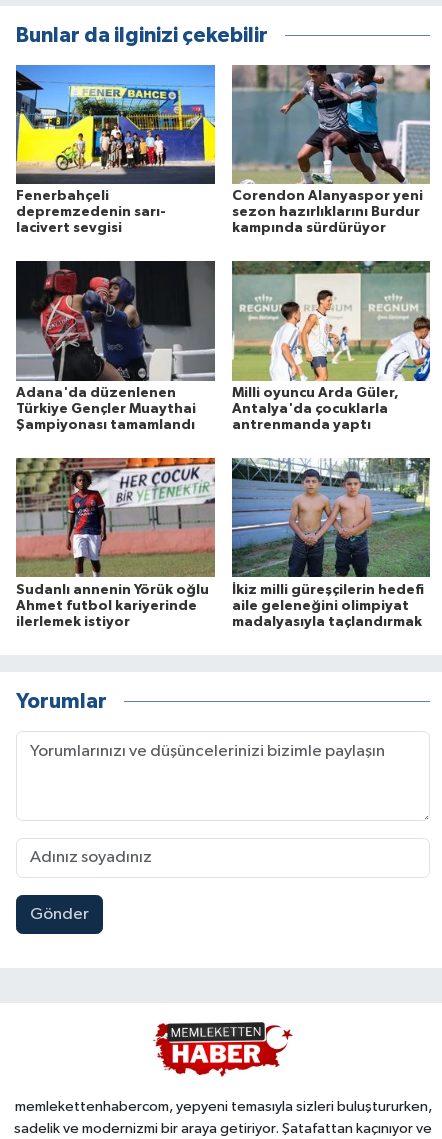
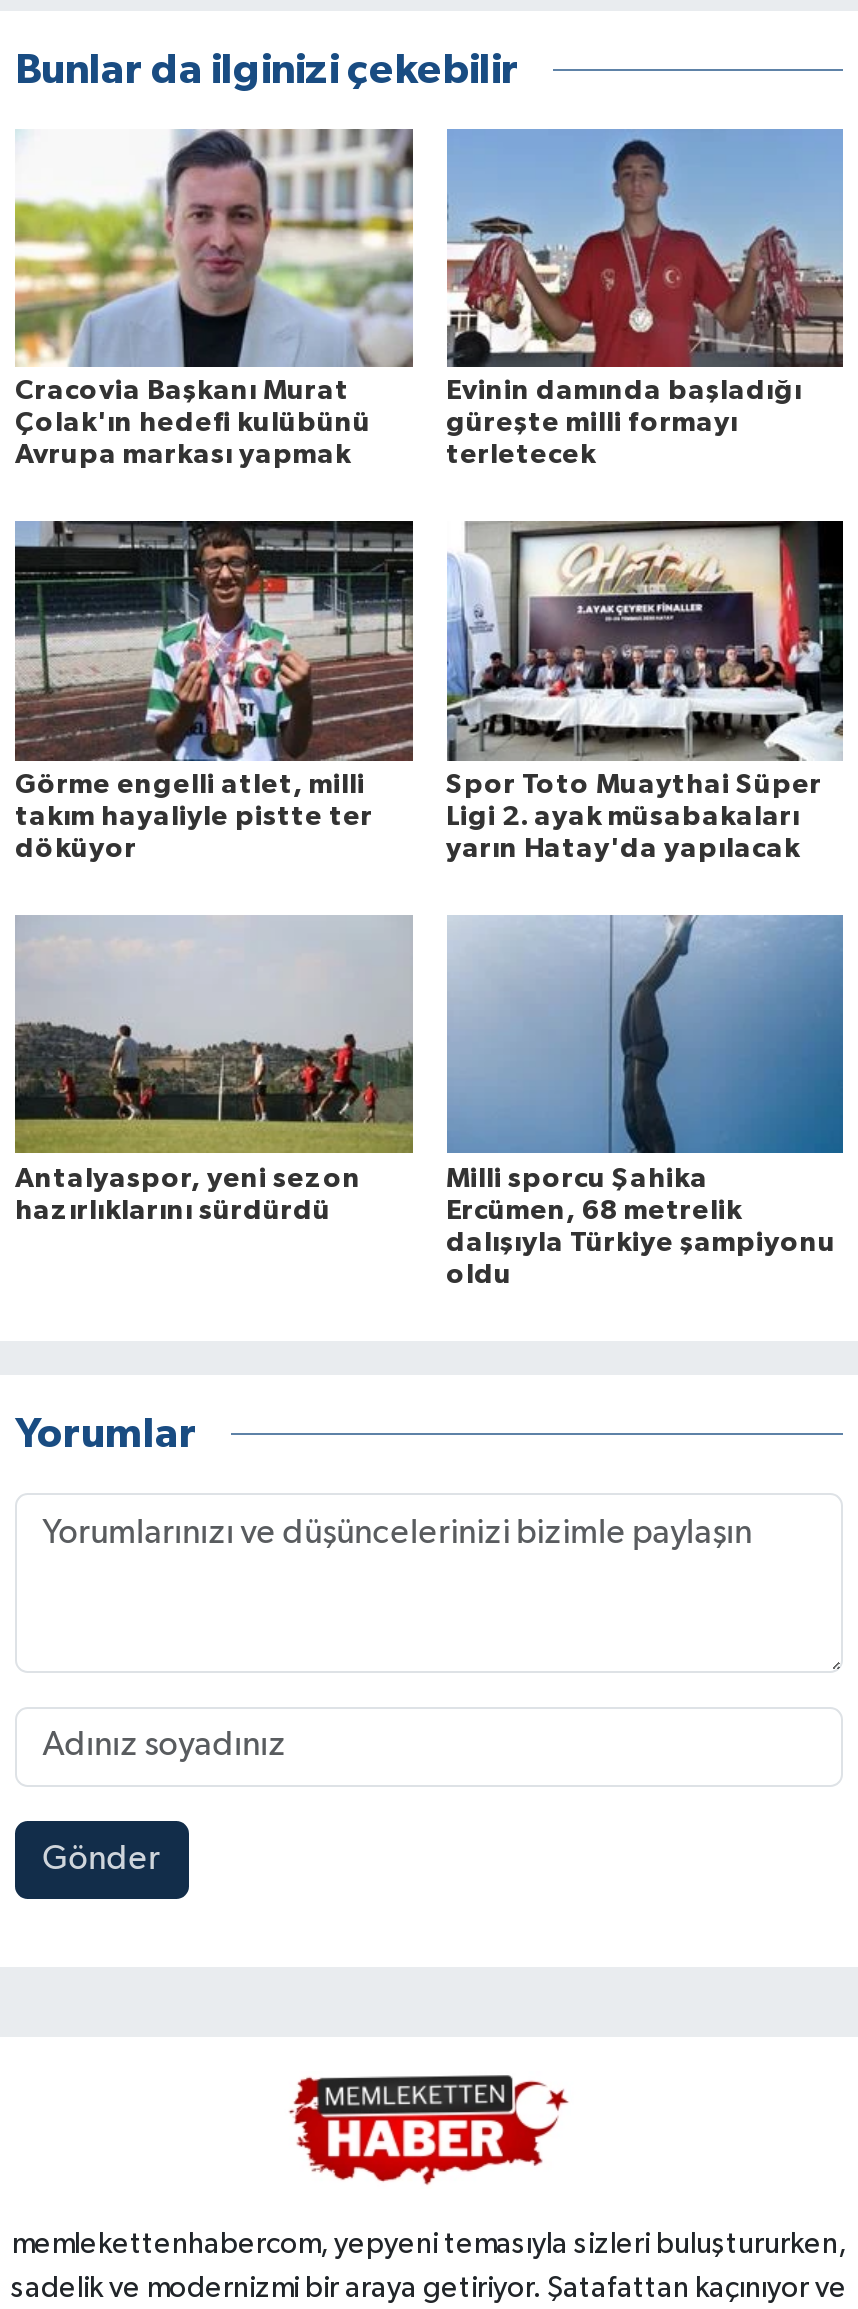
- [image]
- Fenerbahçeli
- depremzedenin sarı-
- lacivert sevgisi
+ [image]
+ Cracovia Başkanı Murat
+ Çolak'ın hedefi kulübünü
+ Avrupa markası yapmak

- [image]
- Corendon Alanyaspor yeni
- sezon hazırlıklarını Burdur
- kampında sürdürüyor
+ [image]
+ Evinin damında başladığı
+ güreşte milli formayı
+ terletecek

- [image]
- Adana'da düzenlenen
- Türkiye Gençler Muaythai
- Şampiyonası tamamlandı
+ [image]
+ Görme engelli atlet, milli
+ takım hayaliyle pistte ter
+ döküyor

- [image]
- Milli oyuncu Arda Güler,
- Antalya'da çocuklarla
- antrenmanda yaptı
+ [image]
+ Spor Toto Muaythai Süper
+ Ligi 2. ayak müsabakaları
+ yarın Hatay'da yapılacak

- [image]
- Sudanlı annenin Yörük oğlu
- Ahmet futbol kariyerinde
- ilerlemek istiyor
+ [image]
+ Antalyaspor, yeni sezon
+ hazırlıklarını sürdürdü

- [image]
- İkiz milli güreşçilerin hedefi
- aile geleneğini olimpiyat
- madalyasıyla taçlandırmak
+ [image]
+ Milli sporcu Şahika
+ Ercümen, 68 metrelik
+ dalışıyla Türkiye şampiyonu
+ oldu
